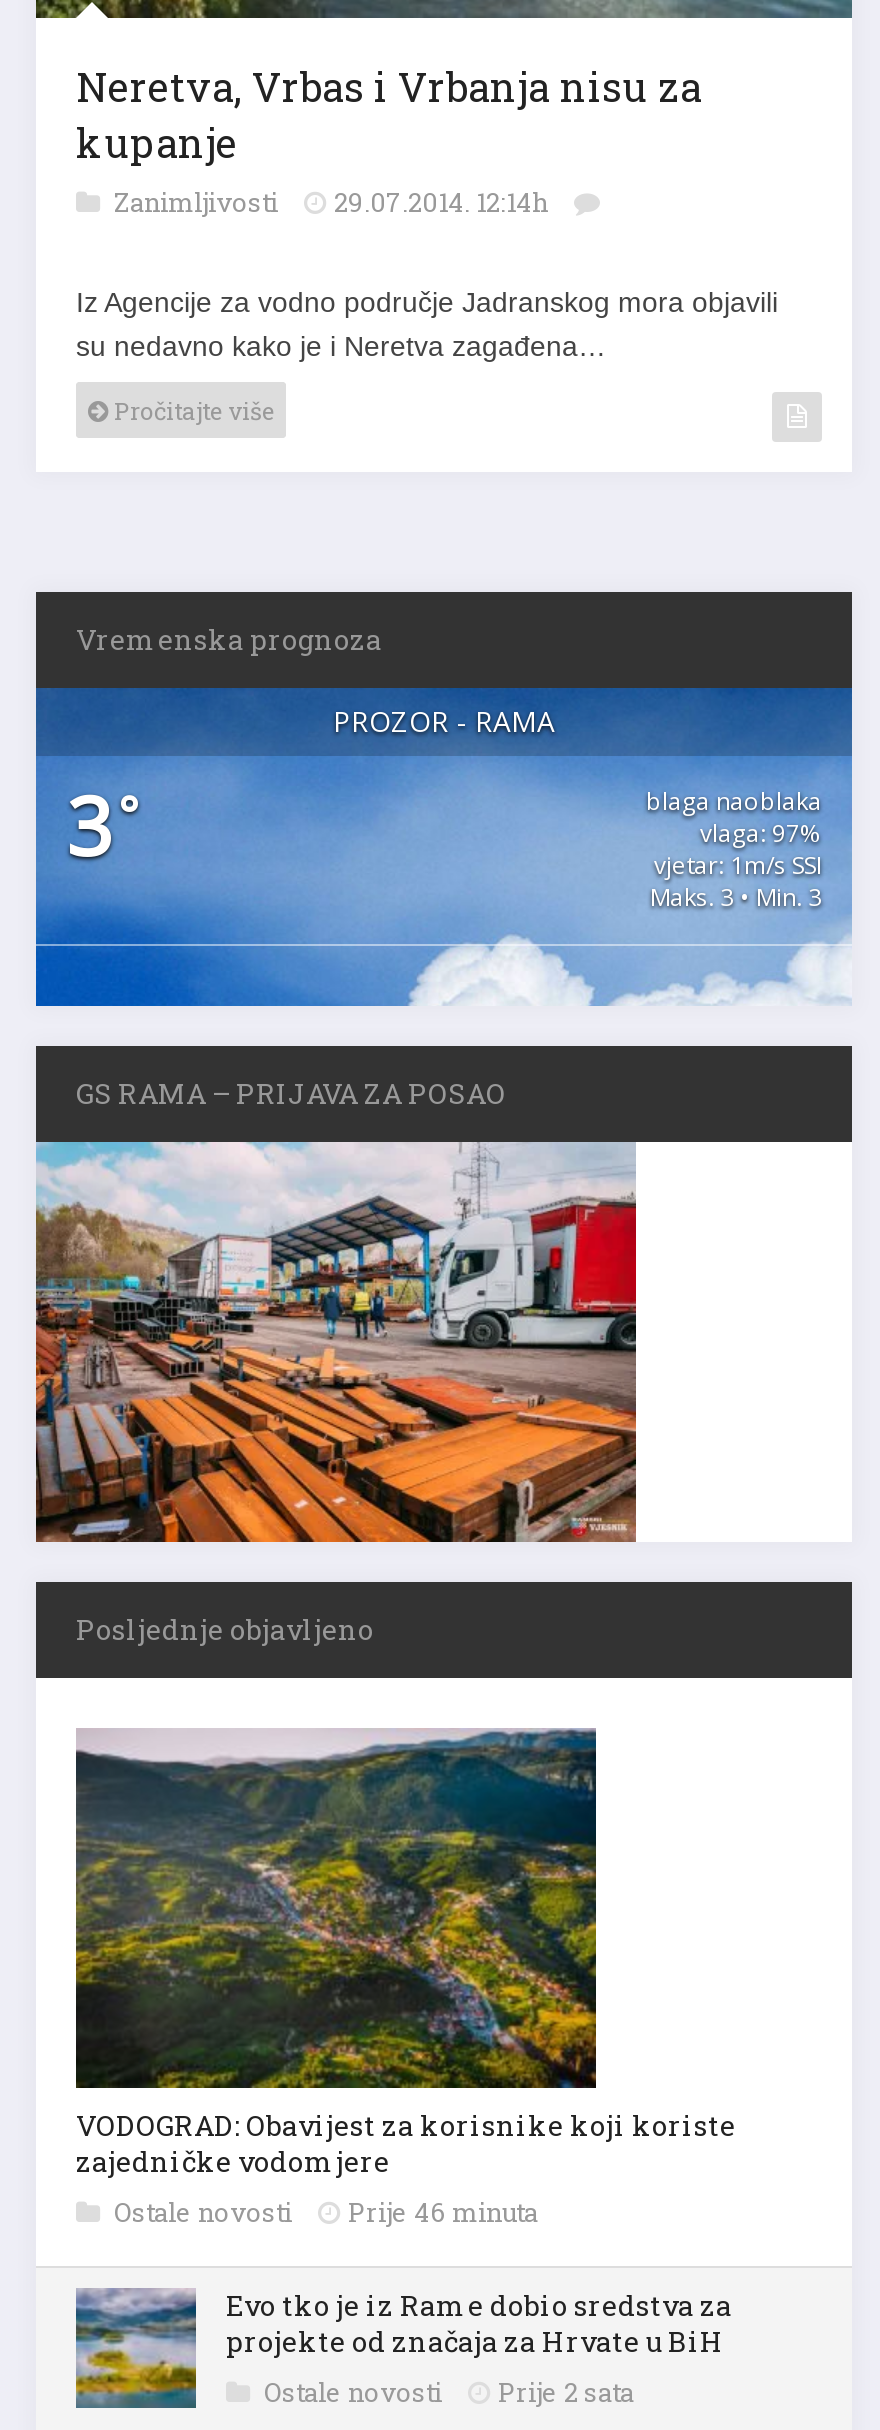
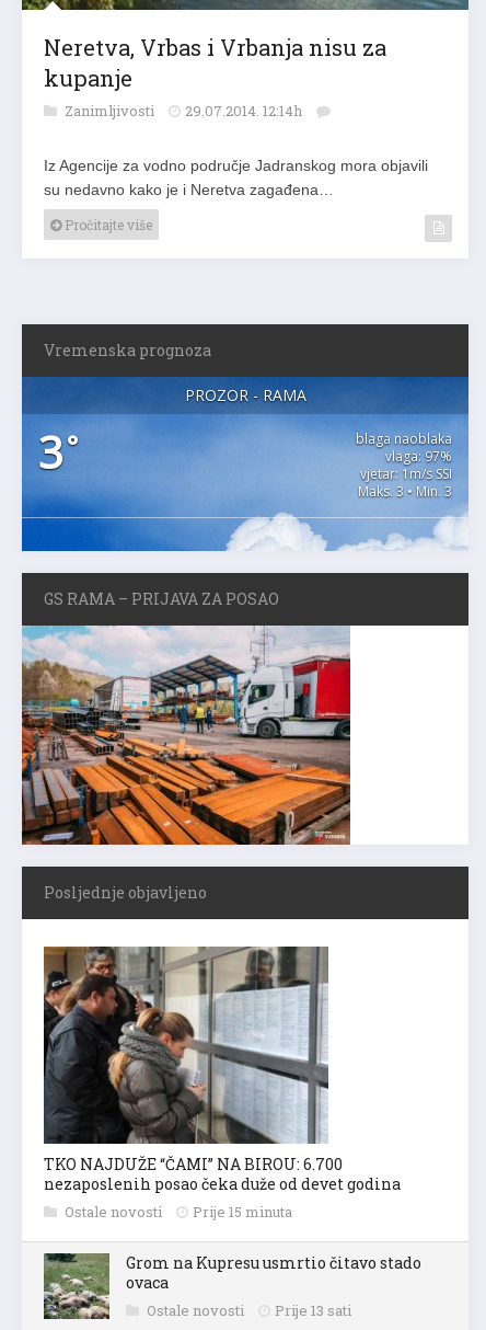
- [image]
- VODOGRAD: Obavijest za korisnike koji koriste
- zajedničke vodomjere
+ [image]
+ TKO NAJDUŽE “ČAMI” NA BIROU: 6.700
+ nezaposlenih posao čeka duže od devet godina

- Ostale novosti Prije 46 minuta
+ Ostale novosti Prije 15 minuta

- [image]
- Evo tko je iz Rame dobio sredstva za
- projekte od značaja za Hrvate u BiH
+ [image]
+ Grom na Kupresu usmrtio čitavo stado
+ ovaca

- Ostale novosti Prije 2 sata
+ Ostale novosti Prije 13 sati
